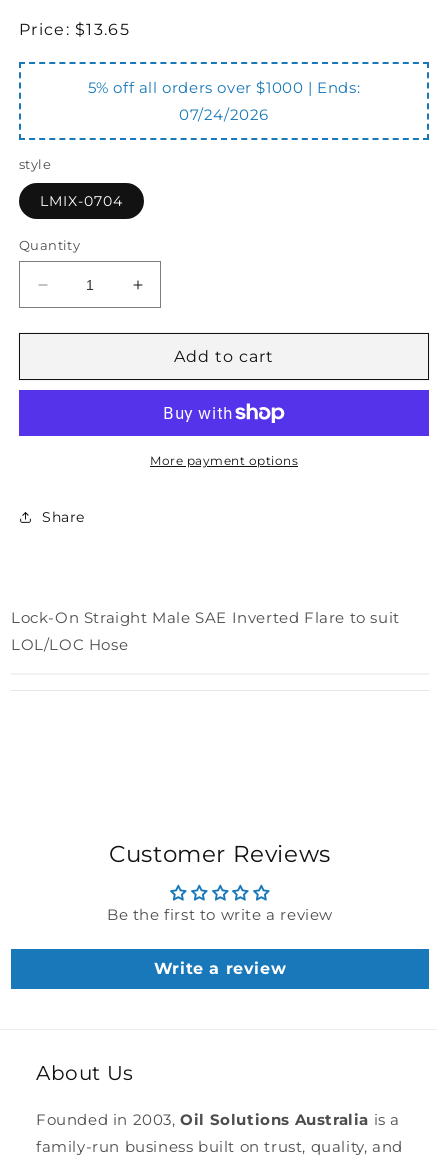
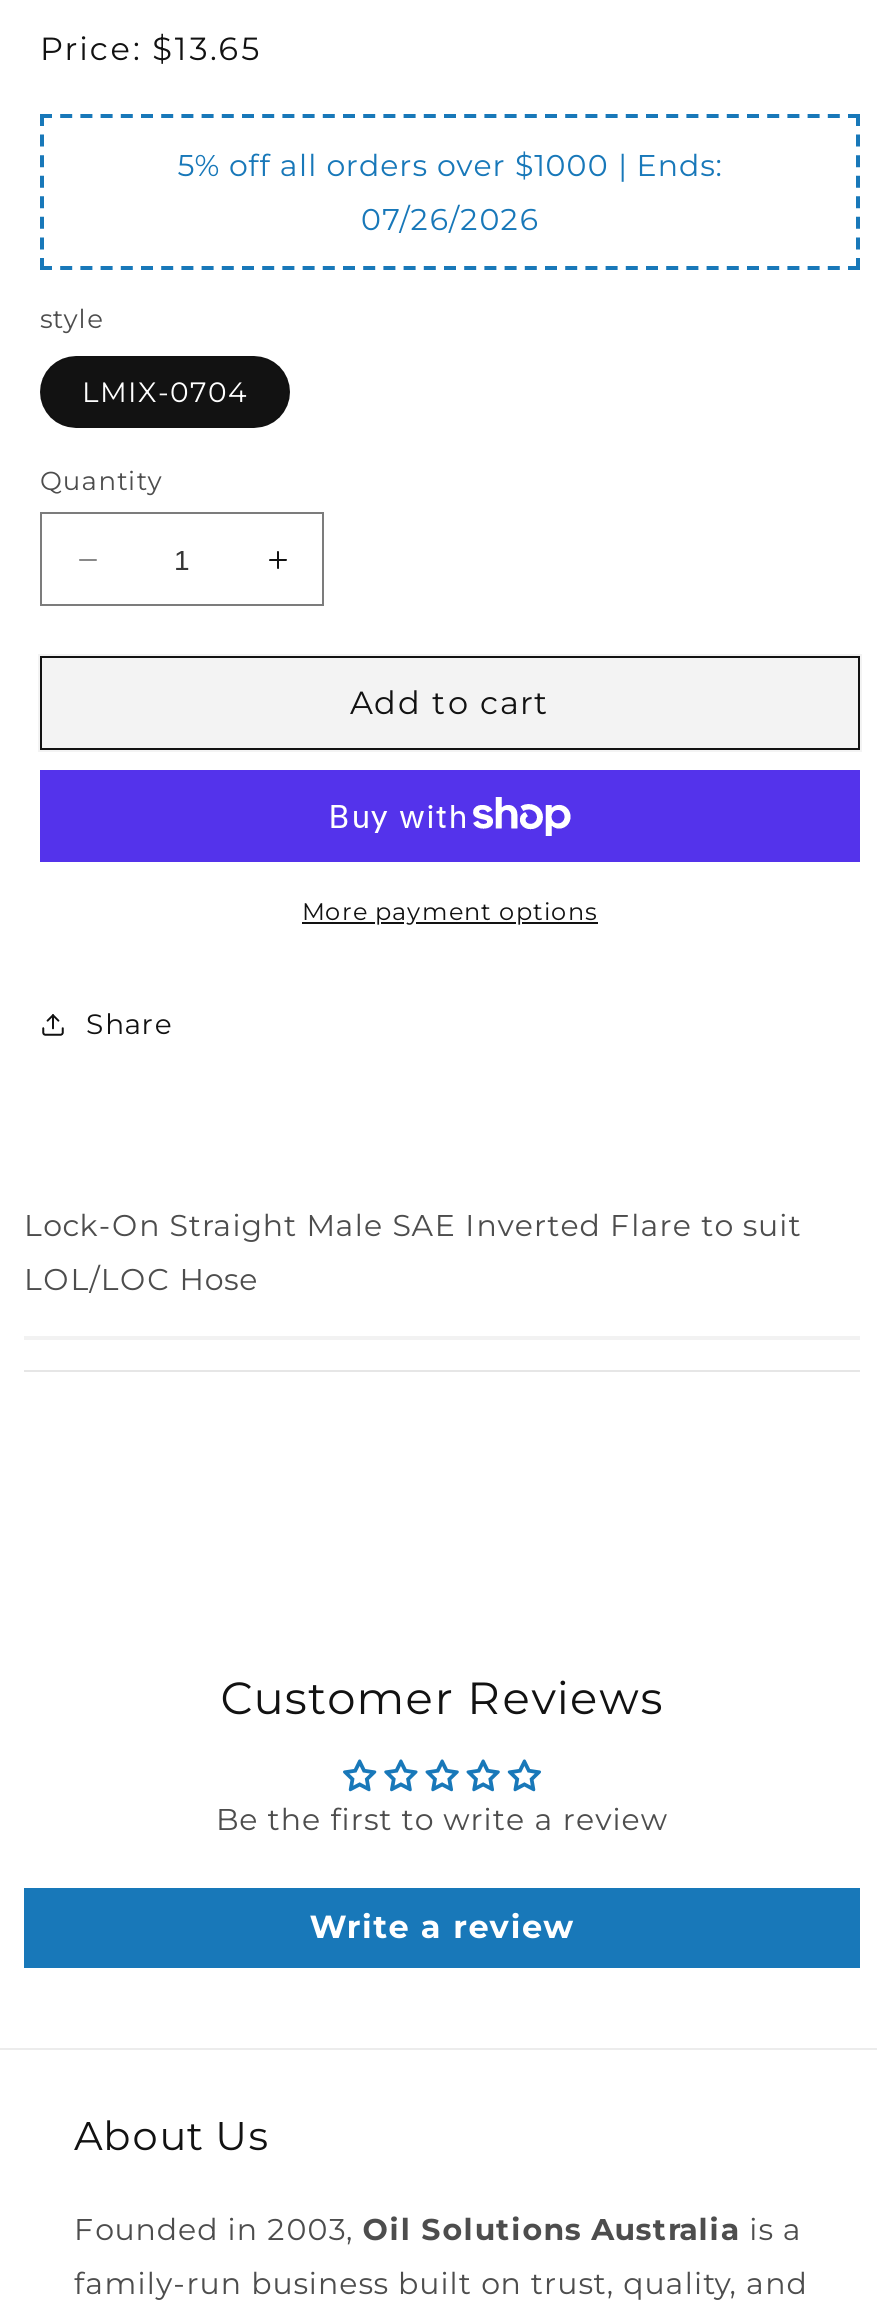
- 07/24/2026
+ 07/26/2026
